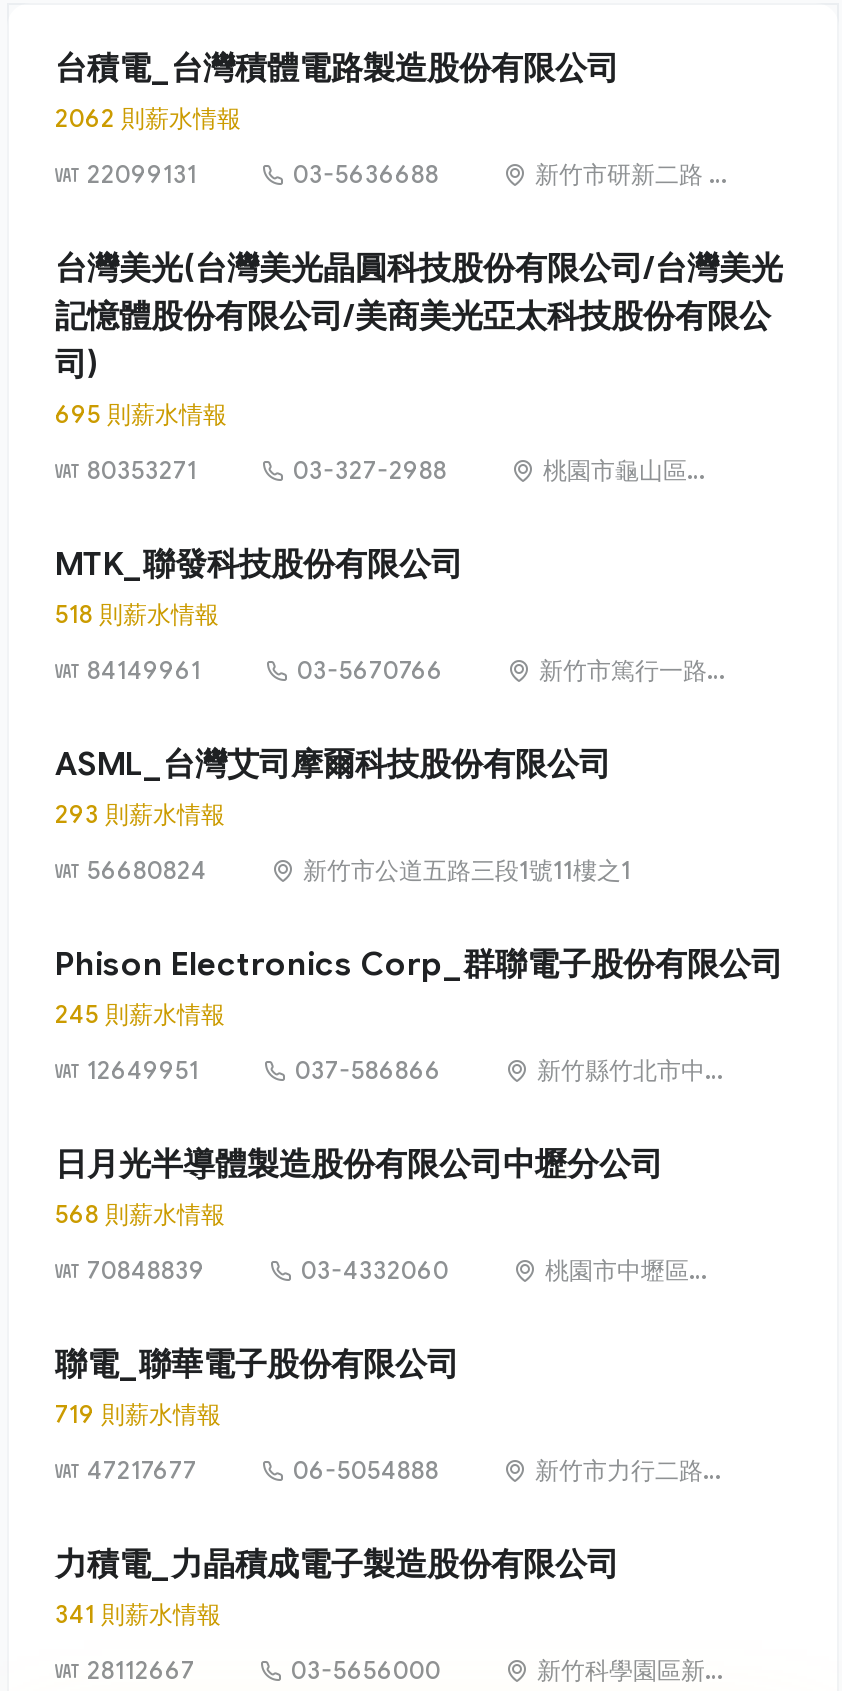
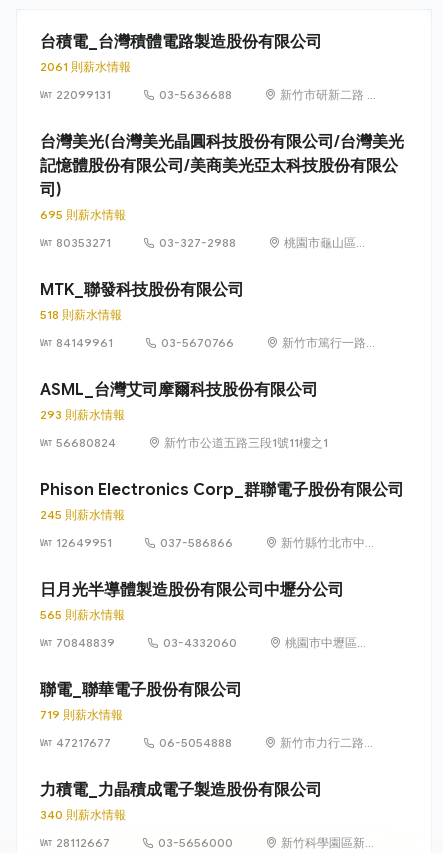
- 2062 則薪水情報
+ 2061 則薪水情報

- 568 則薪水情報
+ 565 則薪水情報

- 341 則薪水情報
+ 340 則薪水情報
